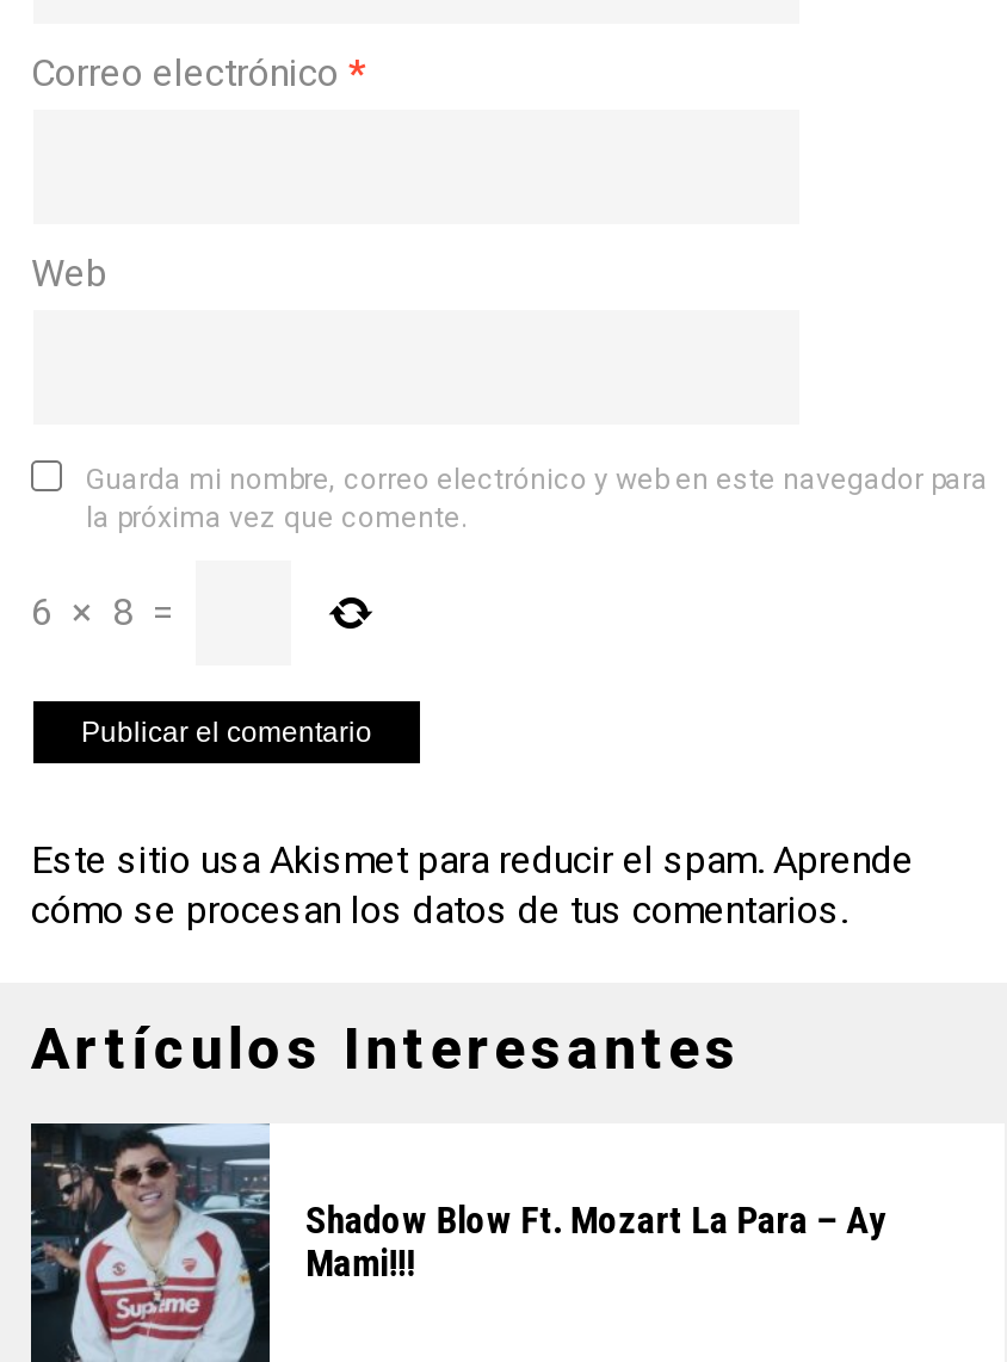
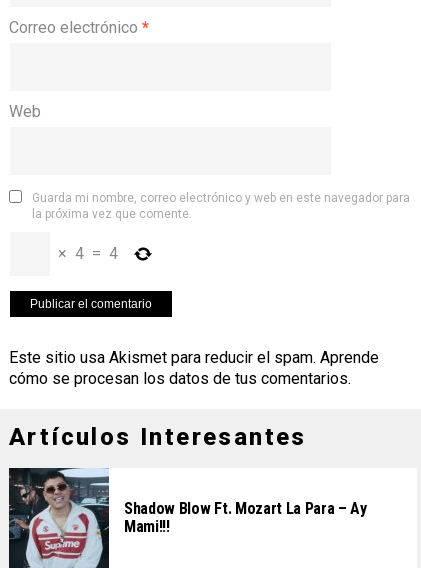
- 6 × 8 =
+ × 4 = 4
